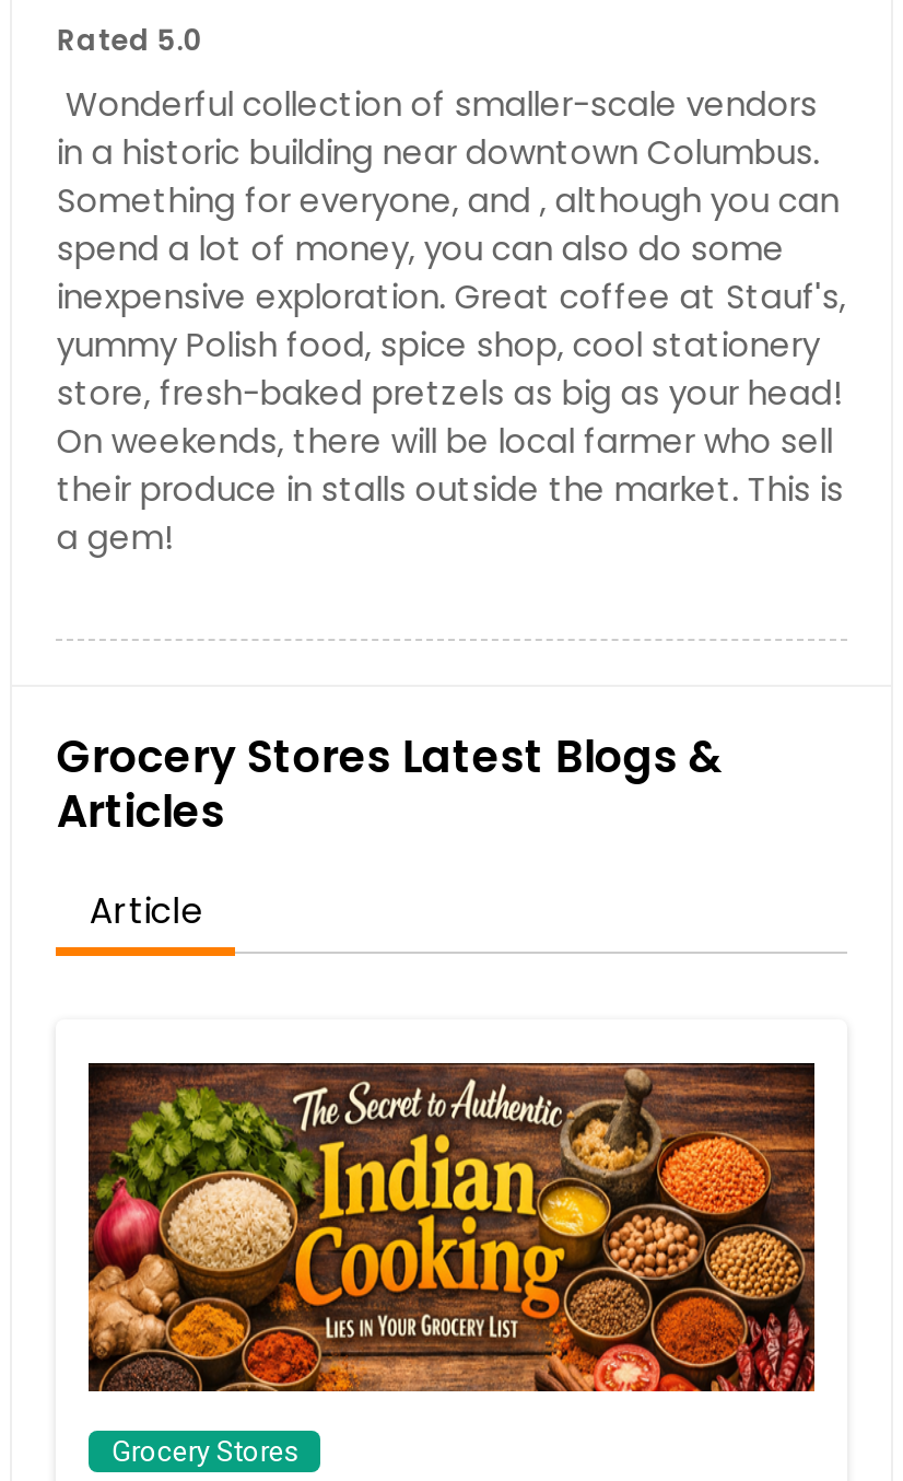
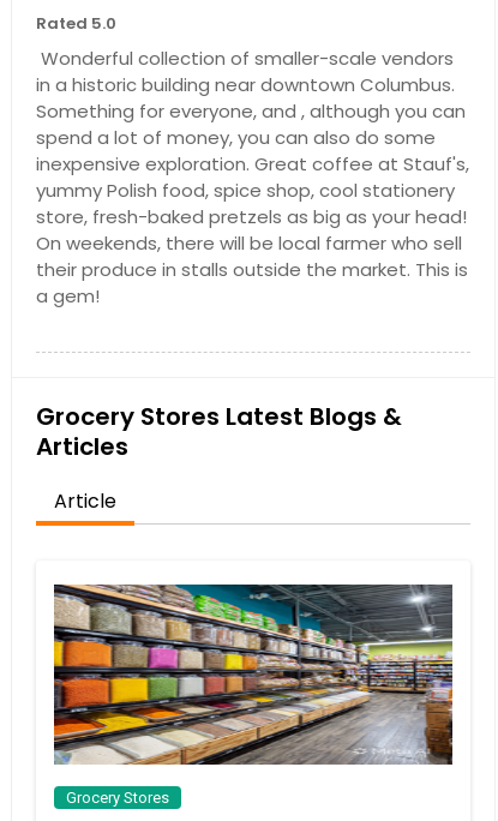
- [image]
+ [image]
